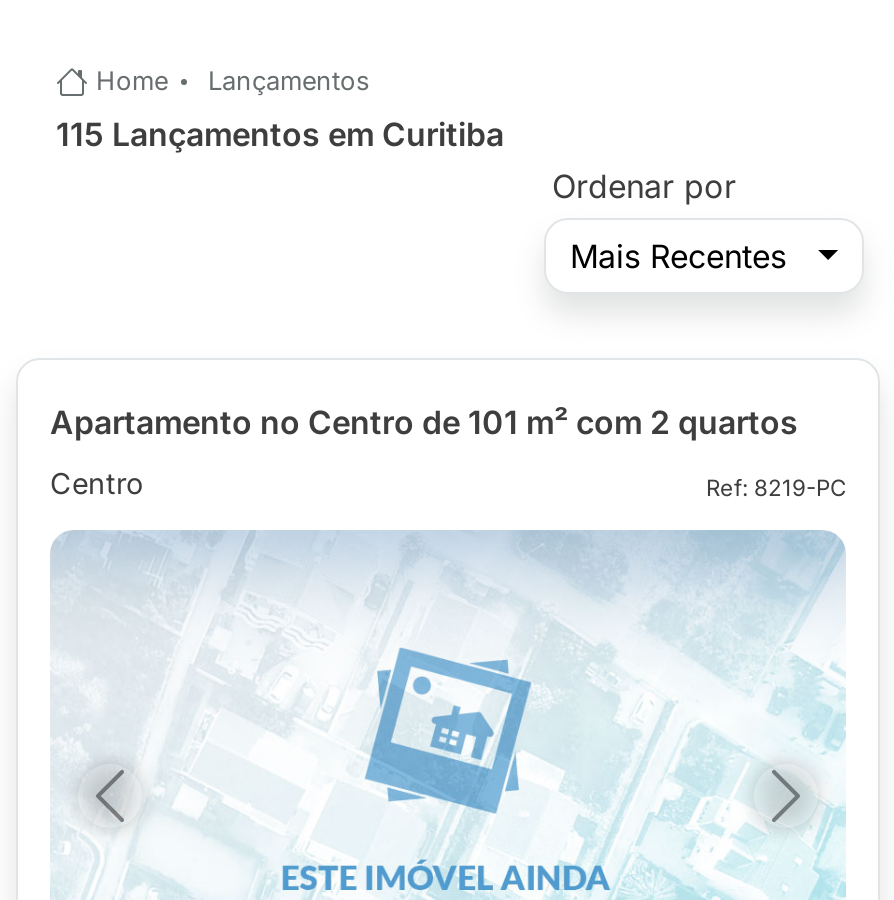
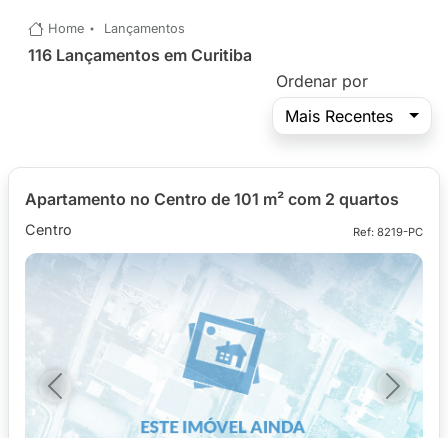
- 115 Lançamentos em Curitiba
+ 116 Lançamentos em Curitiba
